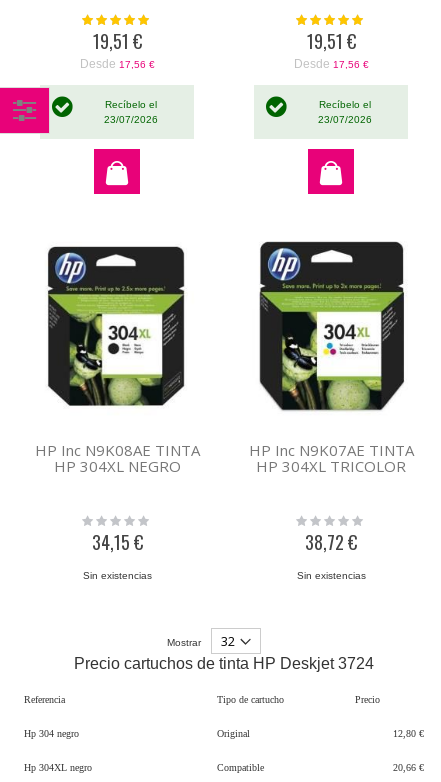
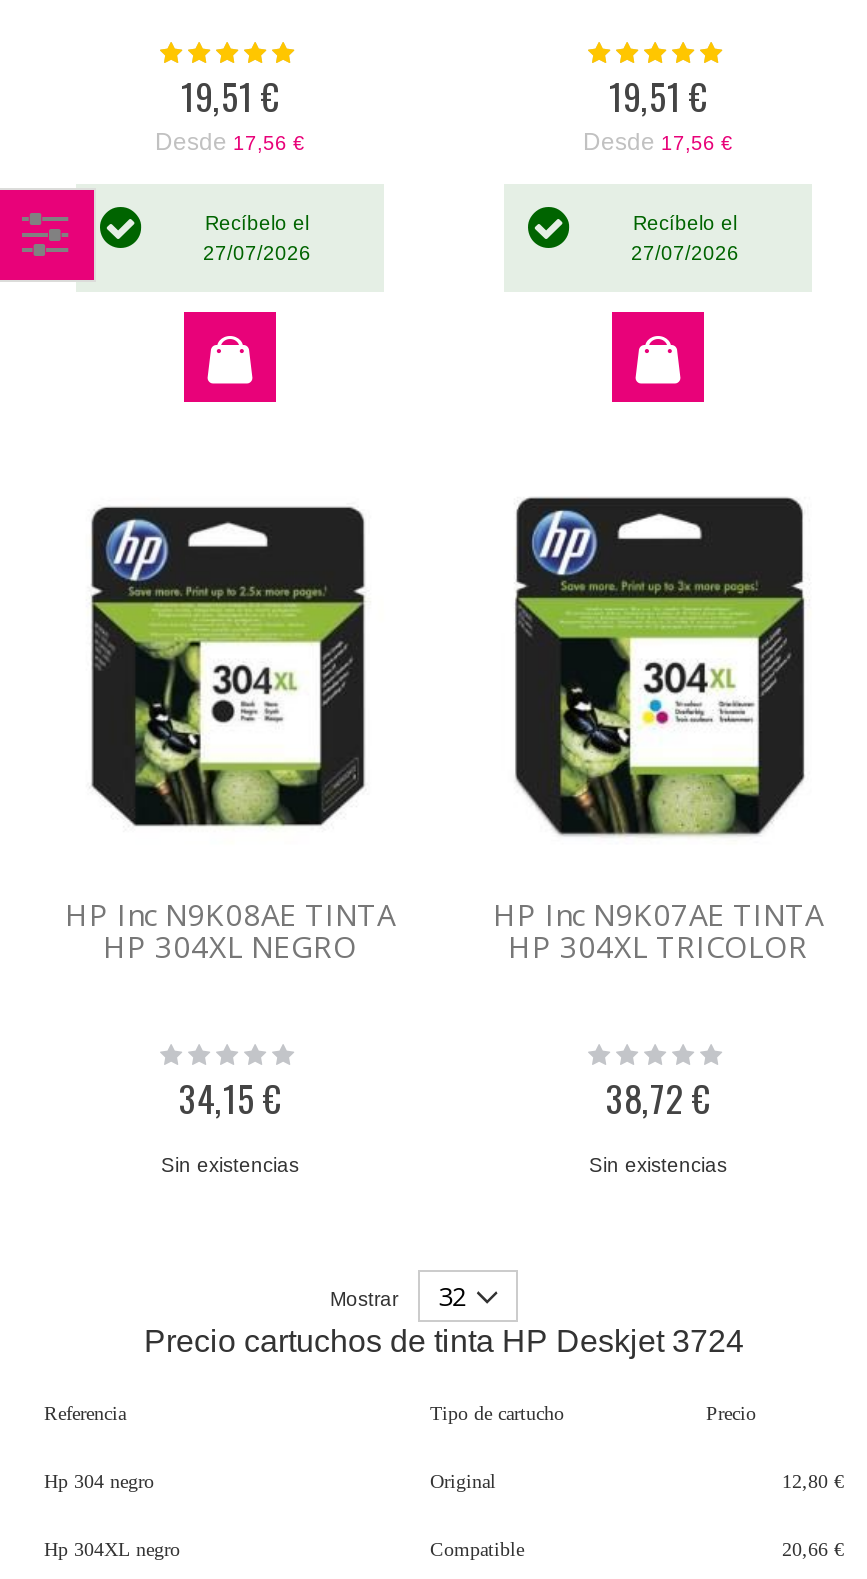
- 23/07/2026
+ 27/07/2026

- 23/07/2026
+ 27/07/2026
